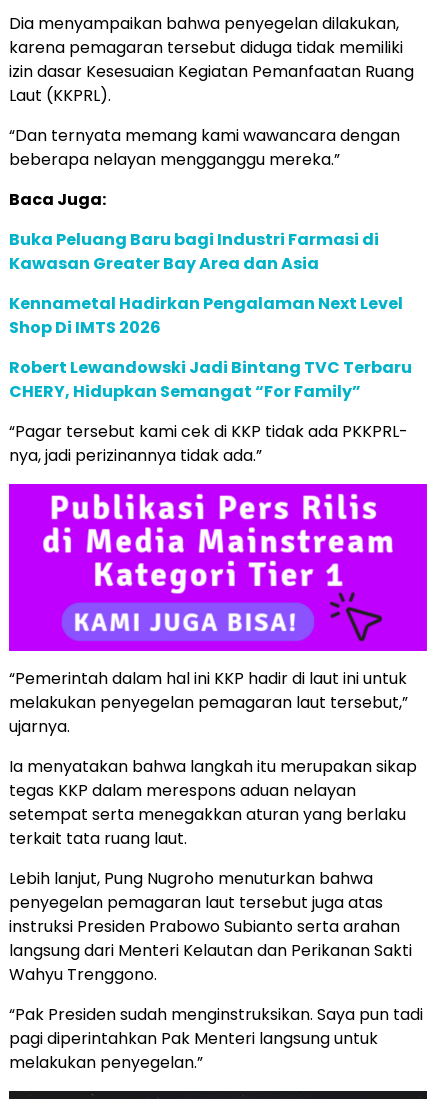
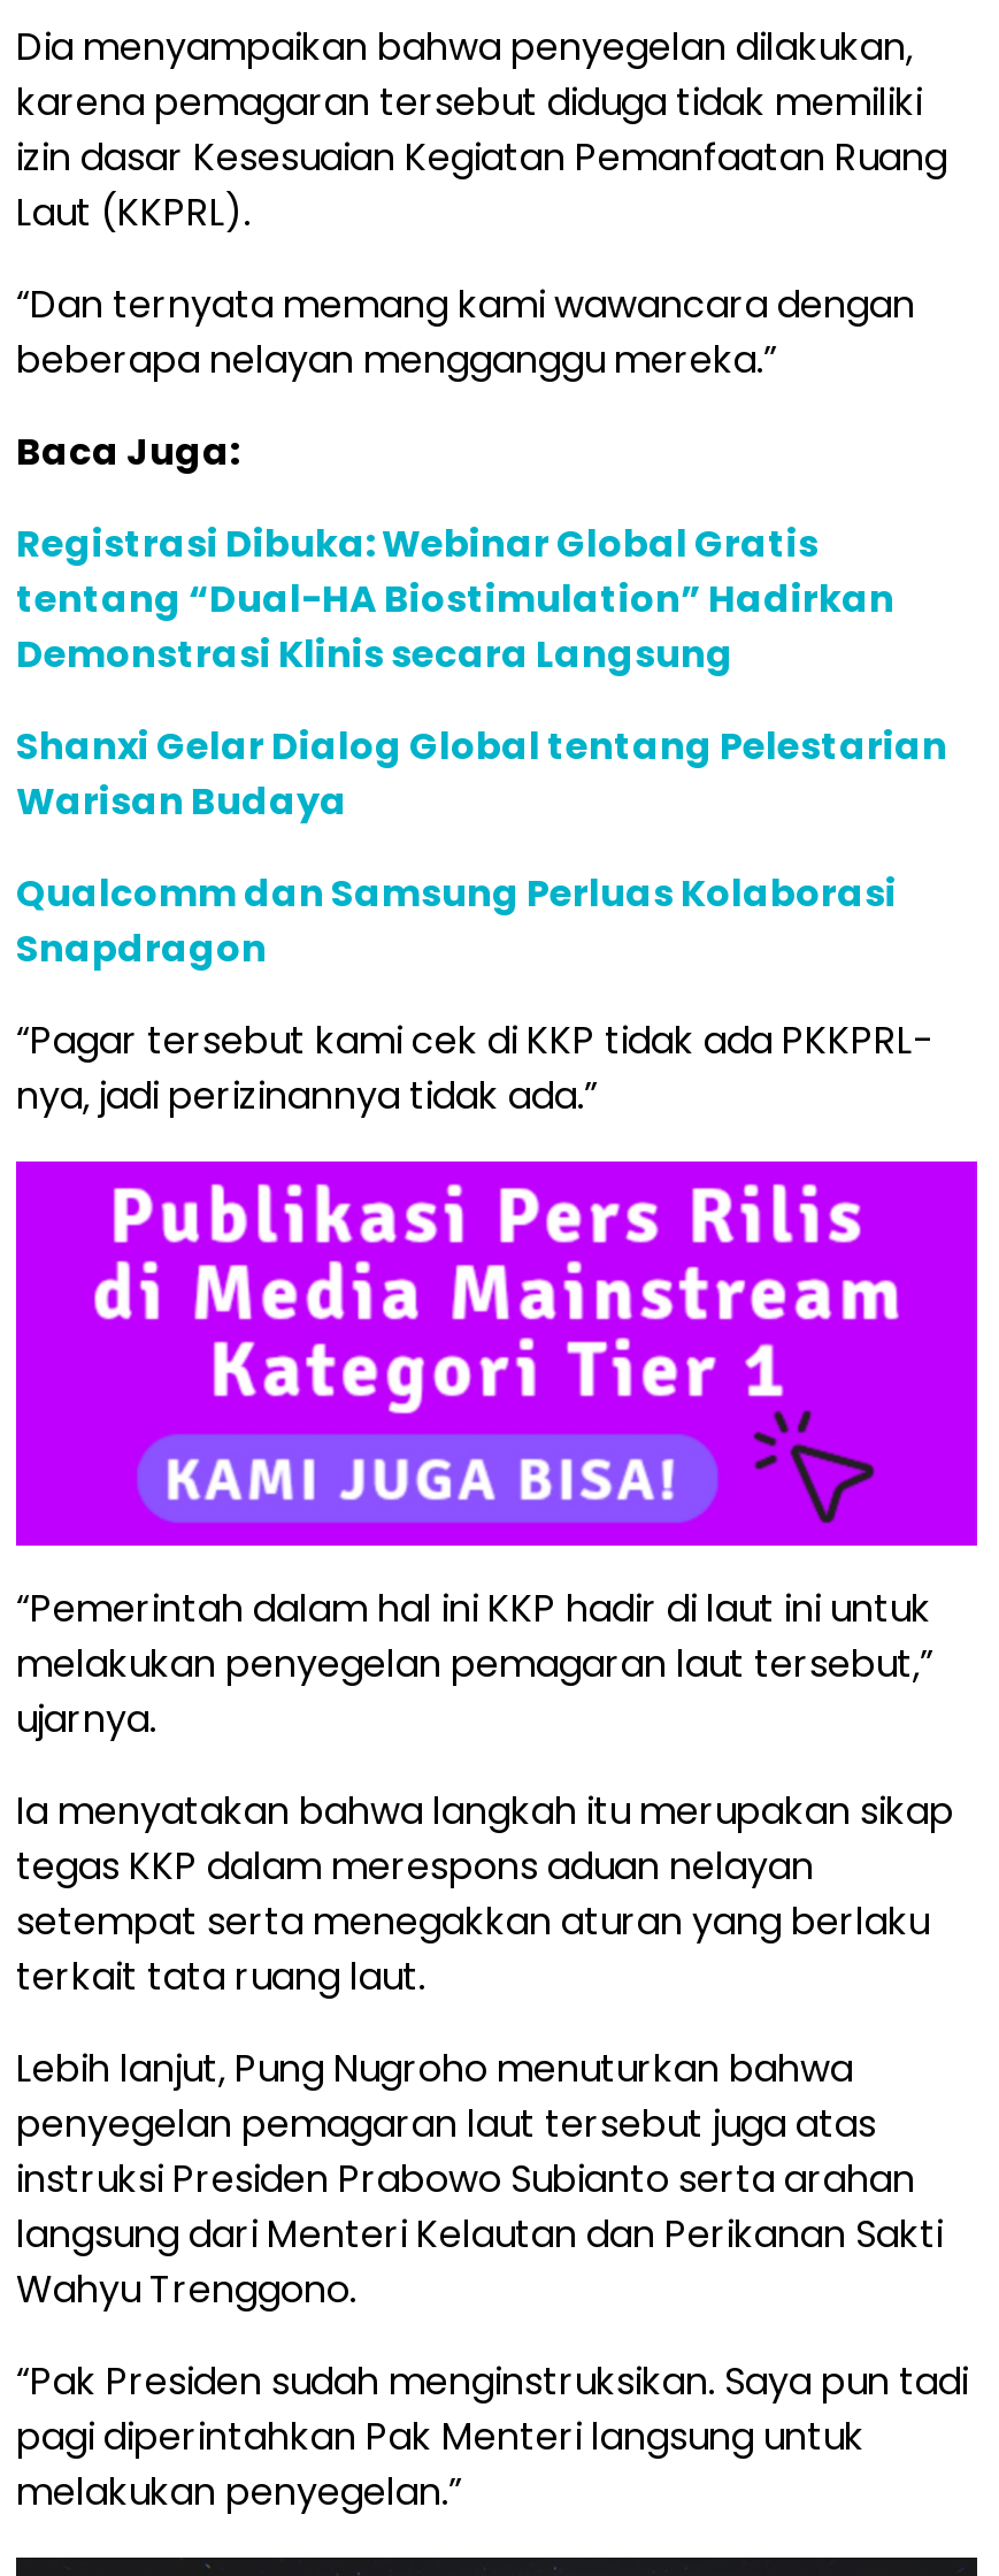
- Buka Peluang Baru bagi Industri Farmasi di
- Kawasan Greater Bay Area dan Asia
+ Registrasi Dibuka: Webinar Global Gratis
+ tentang “Dual-HA Biostimulation” Hadirkan
+ Demonstrasi Klinis secara Langsung

- Kennametal Hadirkan Pengalaman Next Level
- Shop Di IMTS 2026
+ Shanxi Gelar Dialog Global tentang Pelestarian
+ Warisan Budaya

- Robert Lewandowski Jadi Bintang TVC Terbaru
- CHERY, Hidupkan Semangat “For Family”
+ Qualcomm dan Samsung Perluas Kolaborasi
+ Snapdragon
